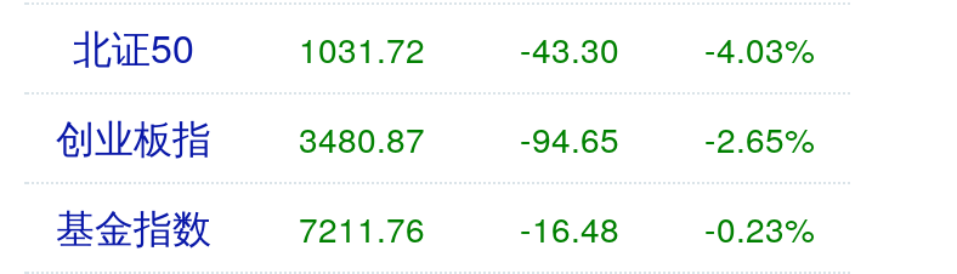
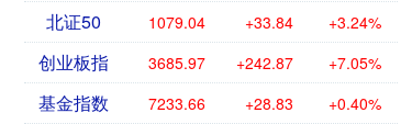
- 1031.72
+ 1079.04

- -43.30
+ +33.84

- -4.03%
+ +3.24%

- 3480.87
+ 3685.97

- -94.65
+ +242.87

- -2.65%
+ +7.05%

- 7211.76
+ 7233.66

- -16.48
+ +28.83

- -0.23%
+ +0.40%
